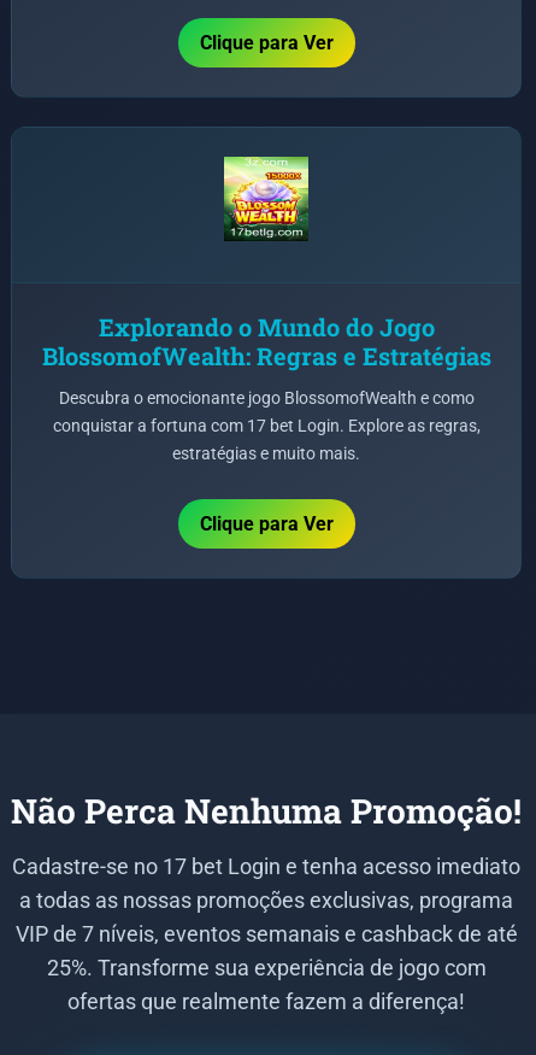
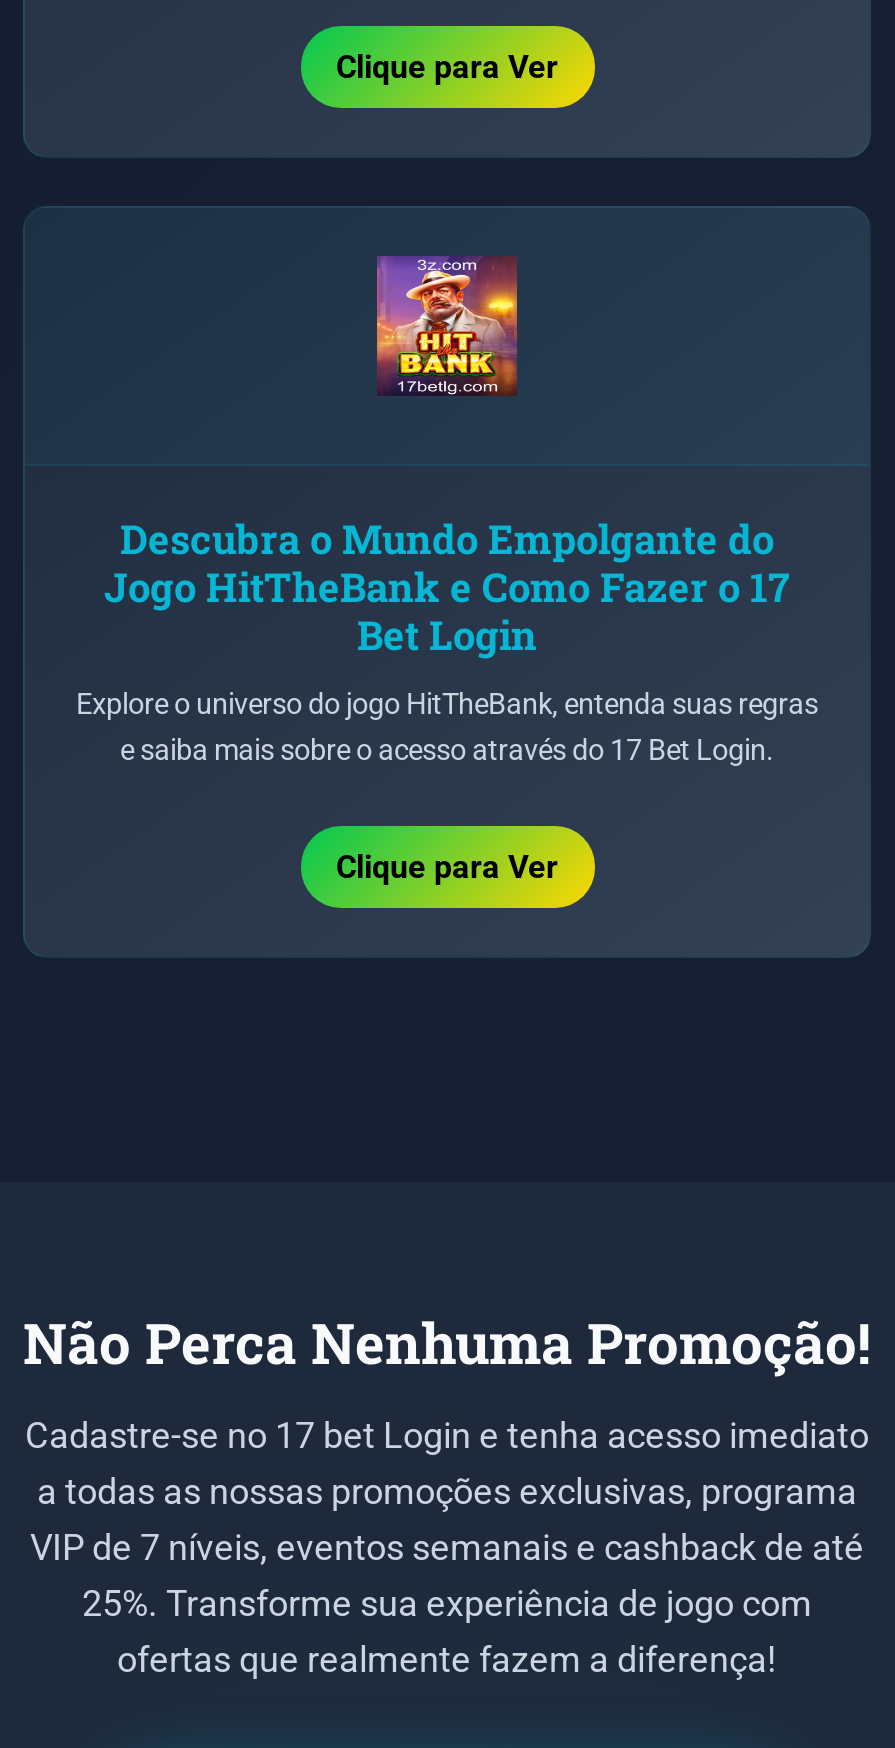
- [image]
+ [image]

- Explorando o Mundo do Jogo
- BlossomofWealth: Regras e Estratégias
+ Descubra o Mundo Empolgante do
+ Jogo HitTheBank e Como Fazer o 17
+ Bet Login

- Descubra o emocionante jogo BlossomofWealth e como
- conquistar a fortuna com 17 bet Login. Explore as regras,
- estratégias e muito mais.
+ Explore o universo do jogo HitTheBank, entenda suas regras
+ e saiba mais sobre o acesso através do 17 Bet Login.
